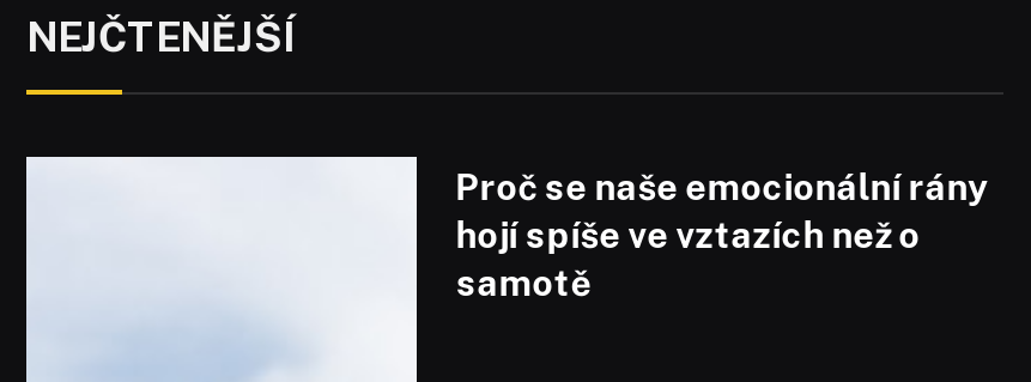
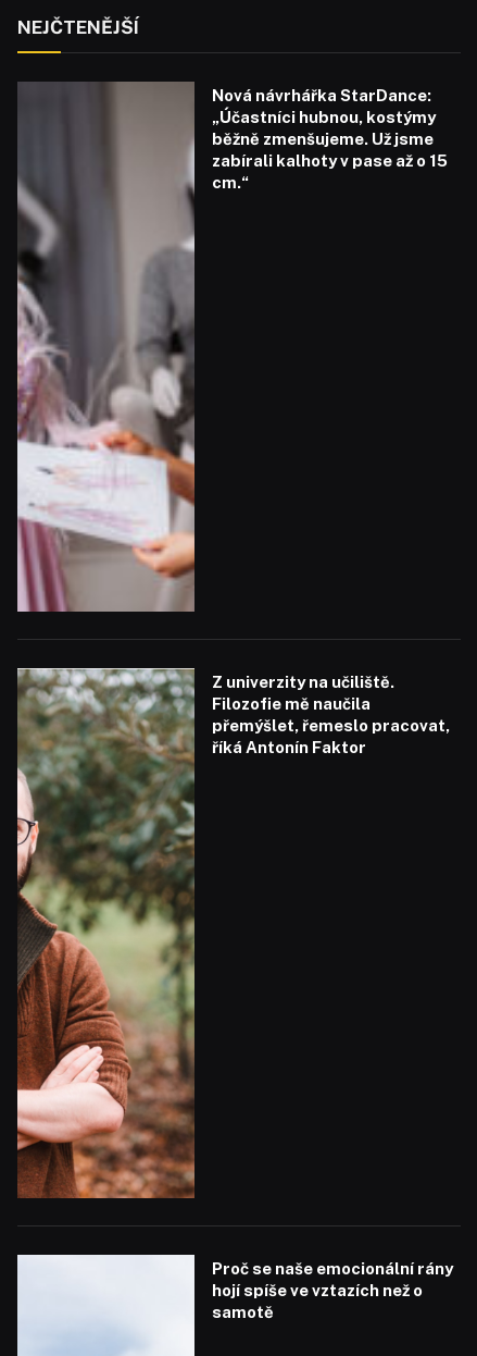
+ [image]
+ Nová návrhářka StarDance:
+ „Účastníci hubnou, kostýmy
+ běžně zmenšujeme. Už jsme
+ zabírali kalhoty v pase až o 15
+ cm.“

+ [image]
+ Z univerzity na učiliště.
+ Filozofie mě naučila
+ přemýšlet, řemeslo pracovat,
+ říká Antonín Faktor
